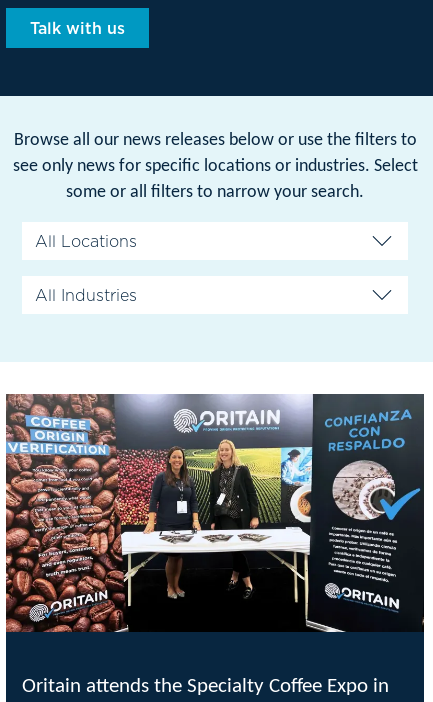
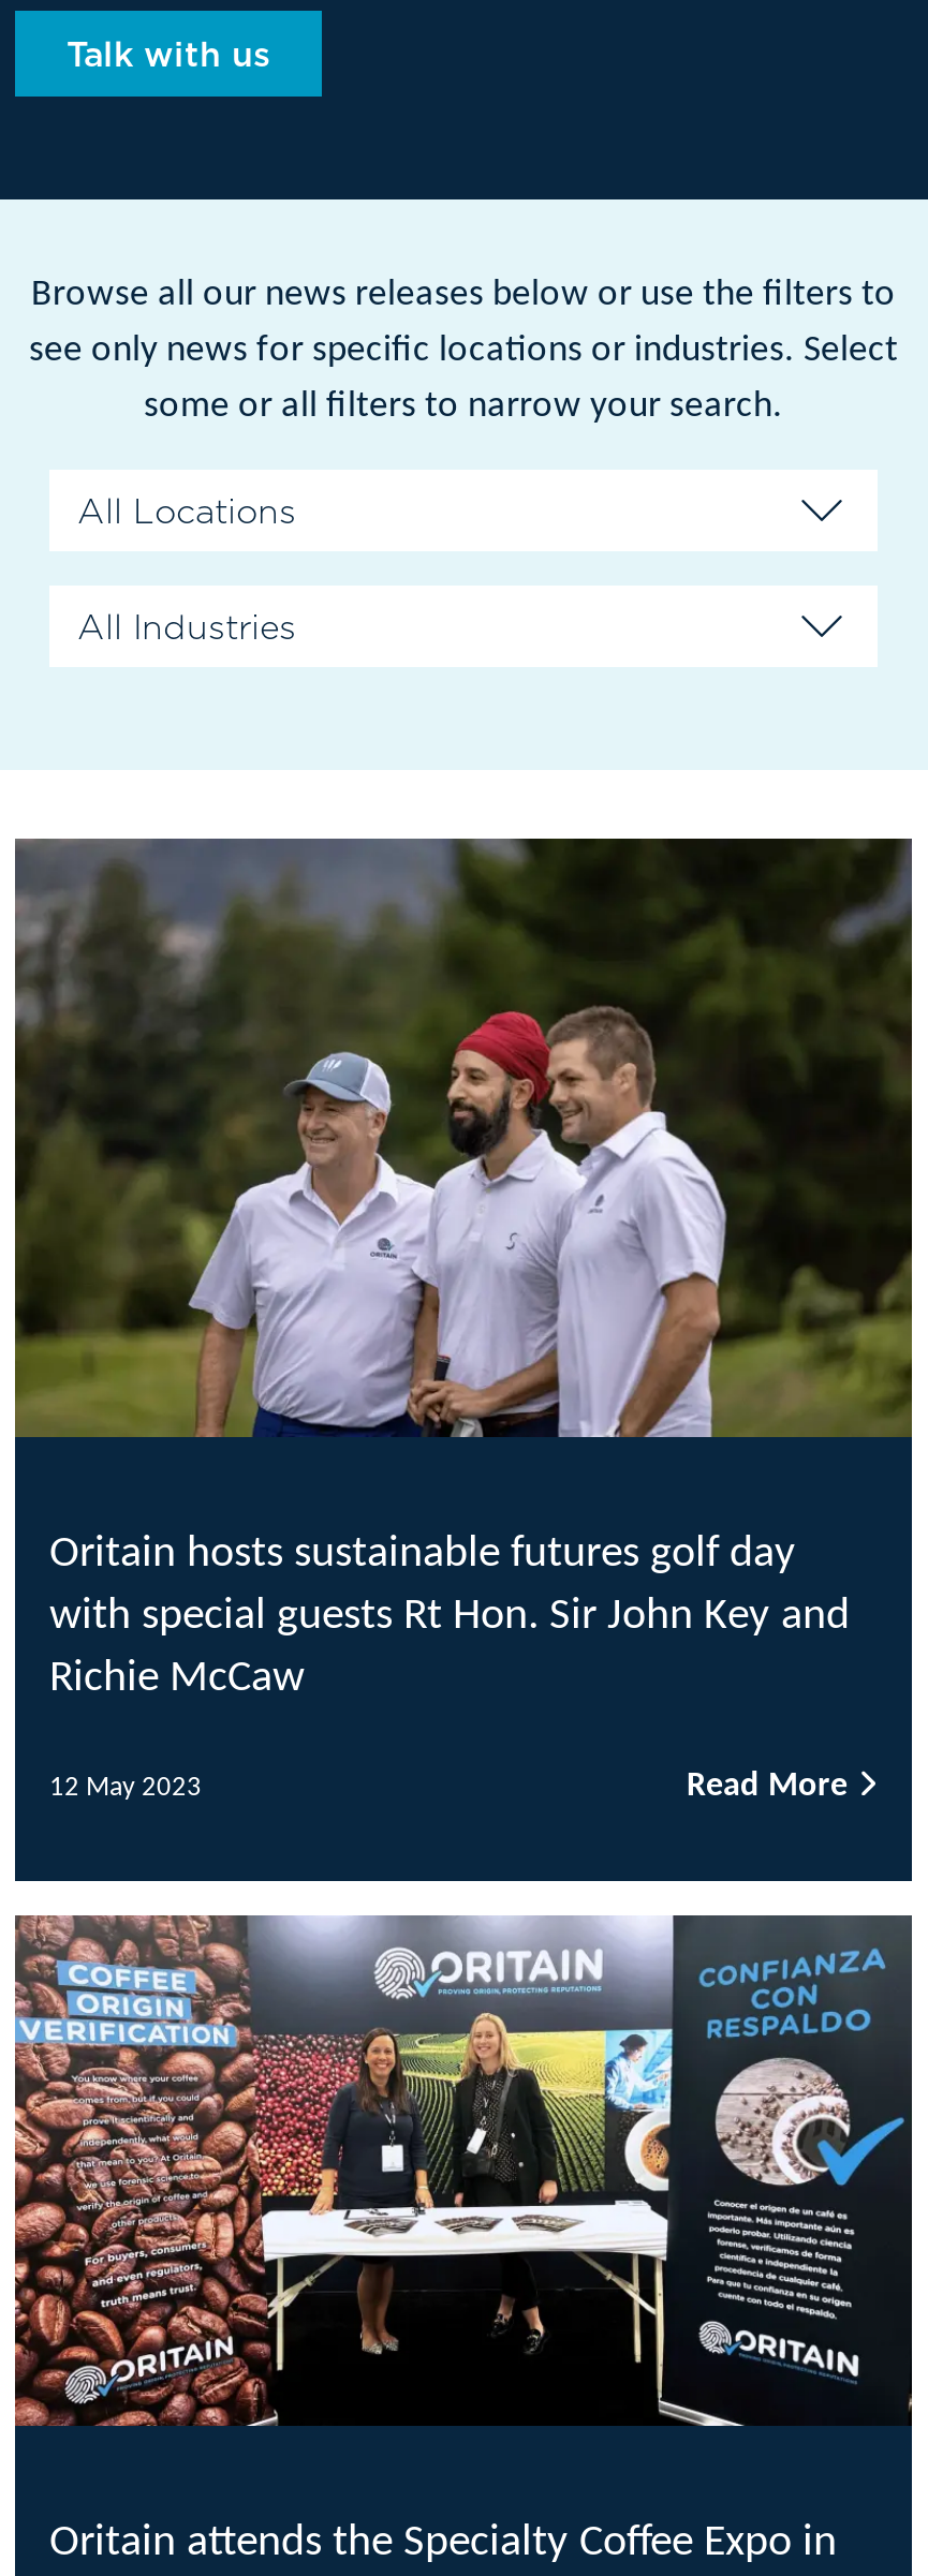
+ [image]

+ Oritain hosts sustainable futures golf day
+ with special guests Rt Hon. Sir John Key and
+ Richie McCaw
+ 12 May 2023
+ Read More
